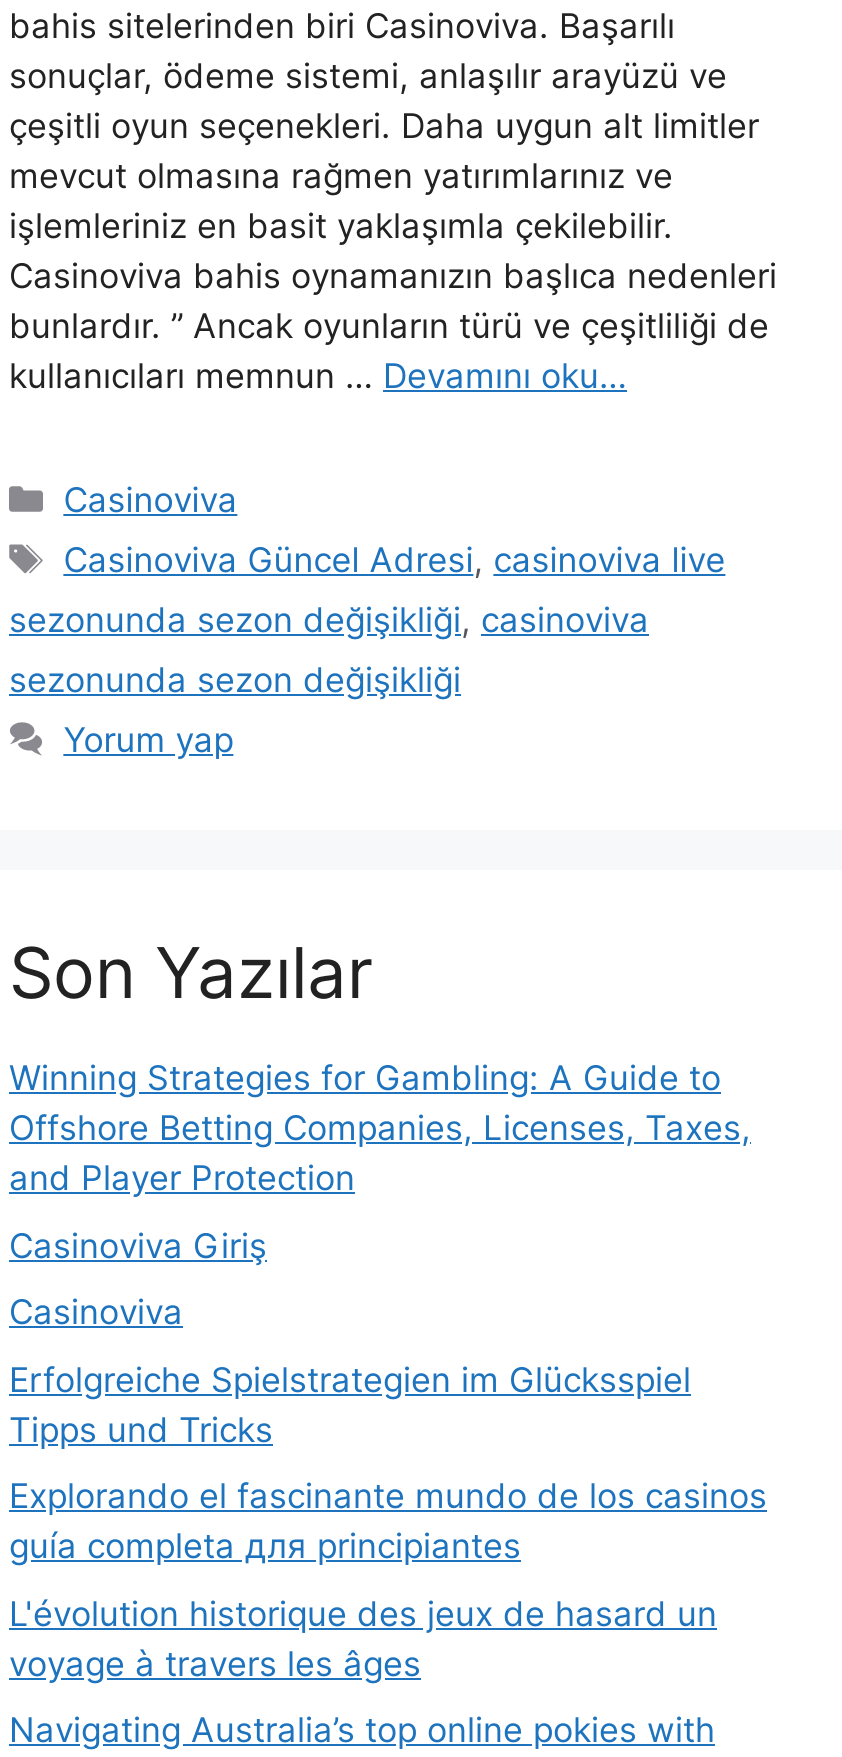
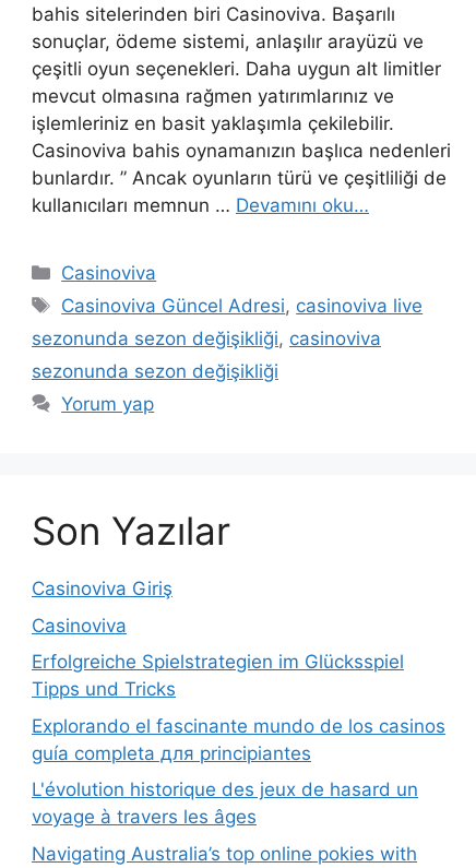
- Winning Strategies for Gambling: A Guide to
- Offshore Betting Companies, Licenses, Taxes,
- and Player Protection
